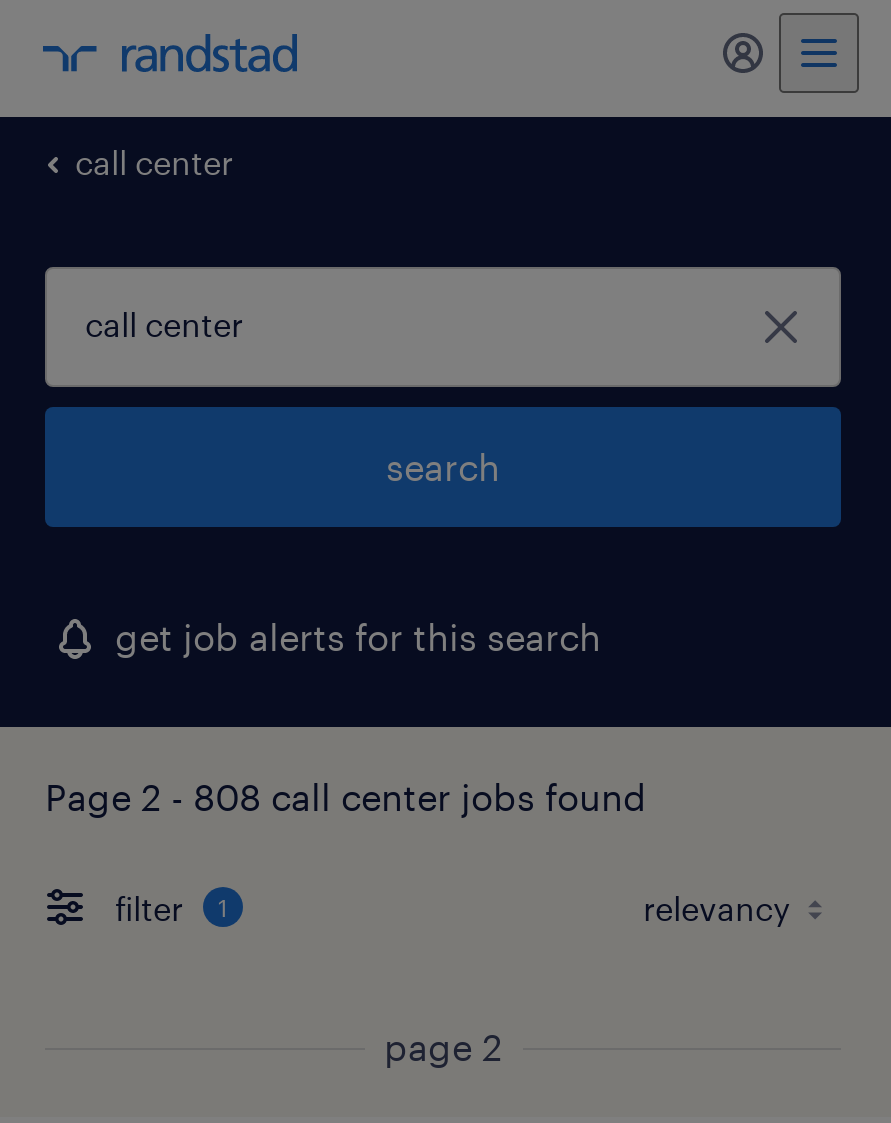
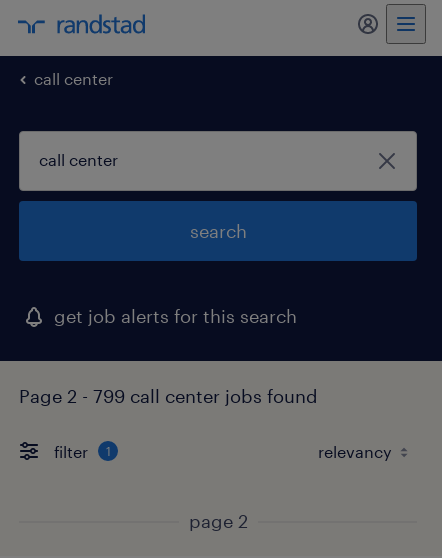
- Page 2 - 808 call center jobs found
+ Page 2 - 799 call center jobs found
